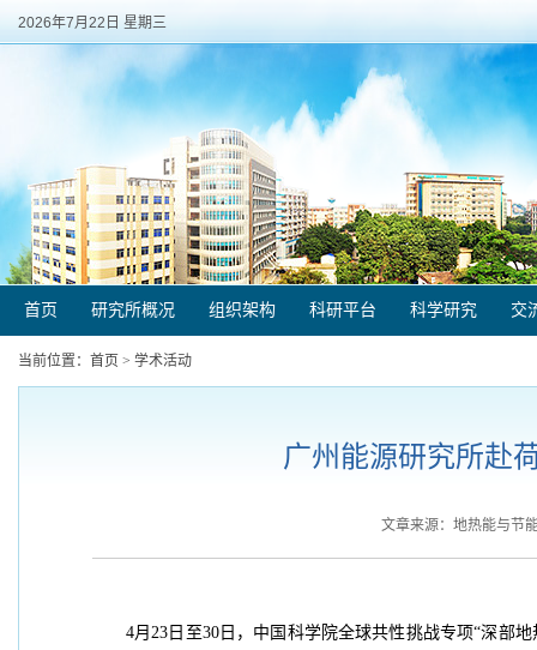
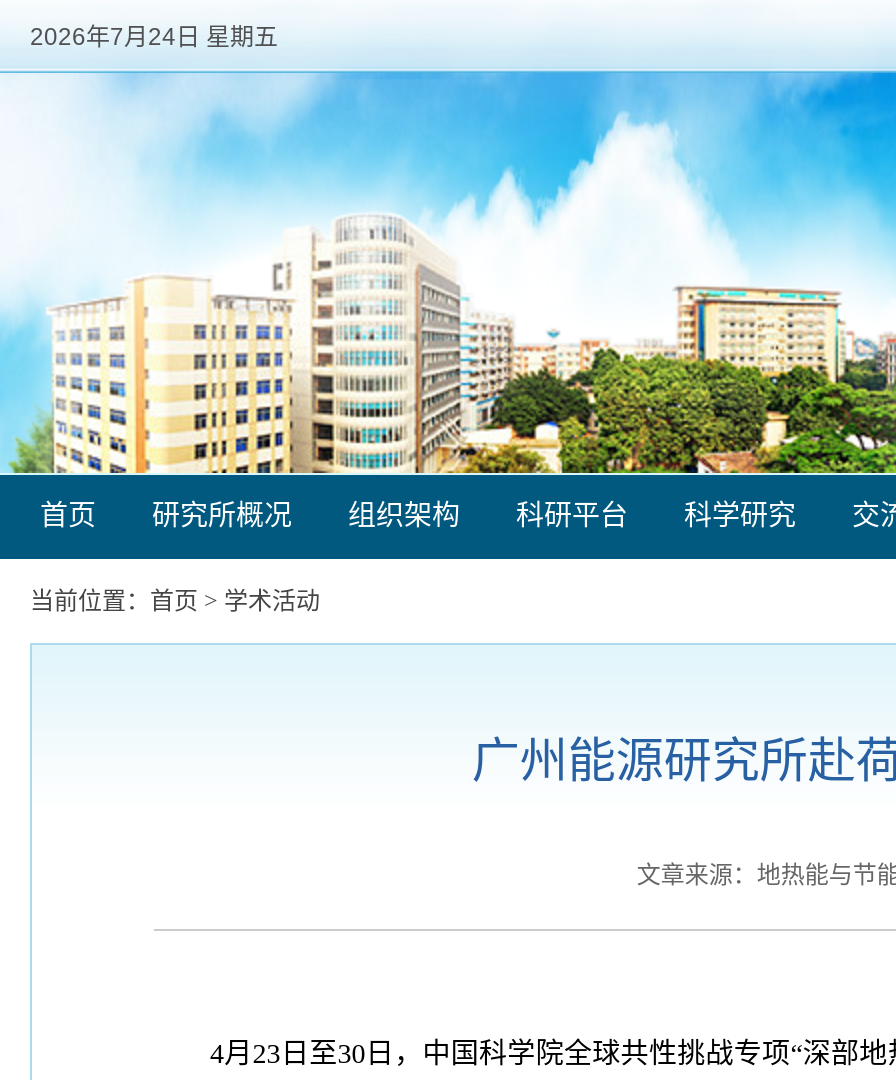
- 2026年7月22日 星期三
+ 2026年7月24日 星期五
